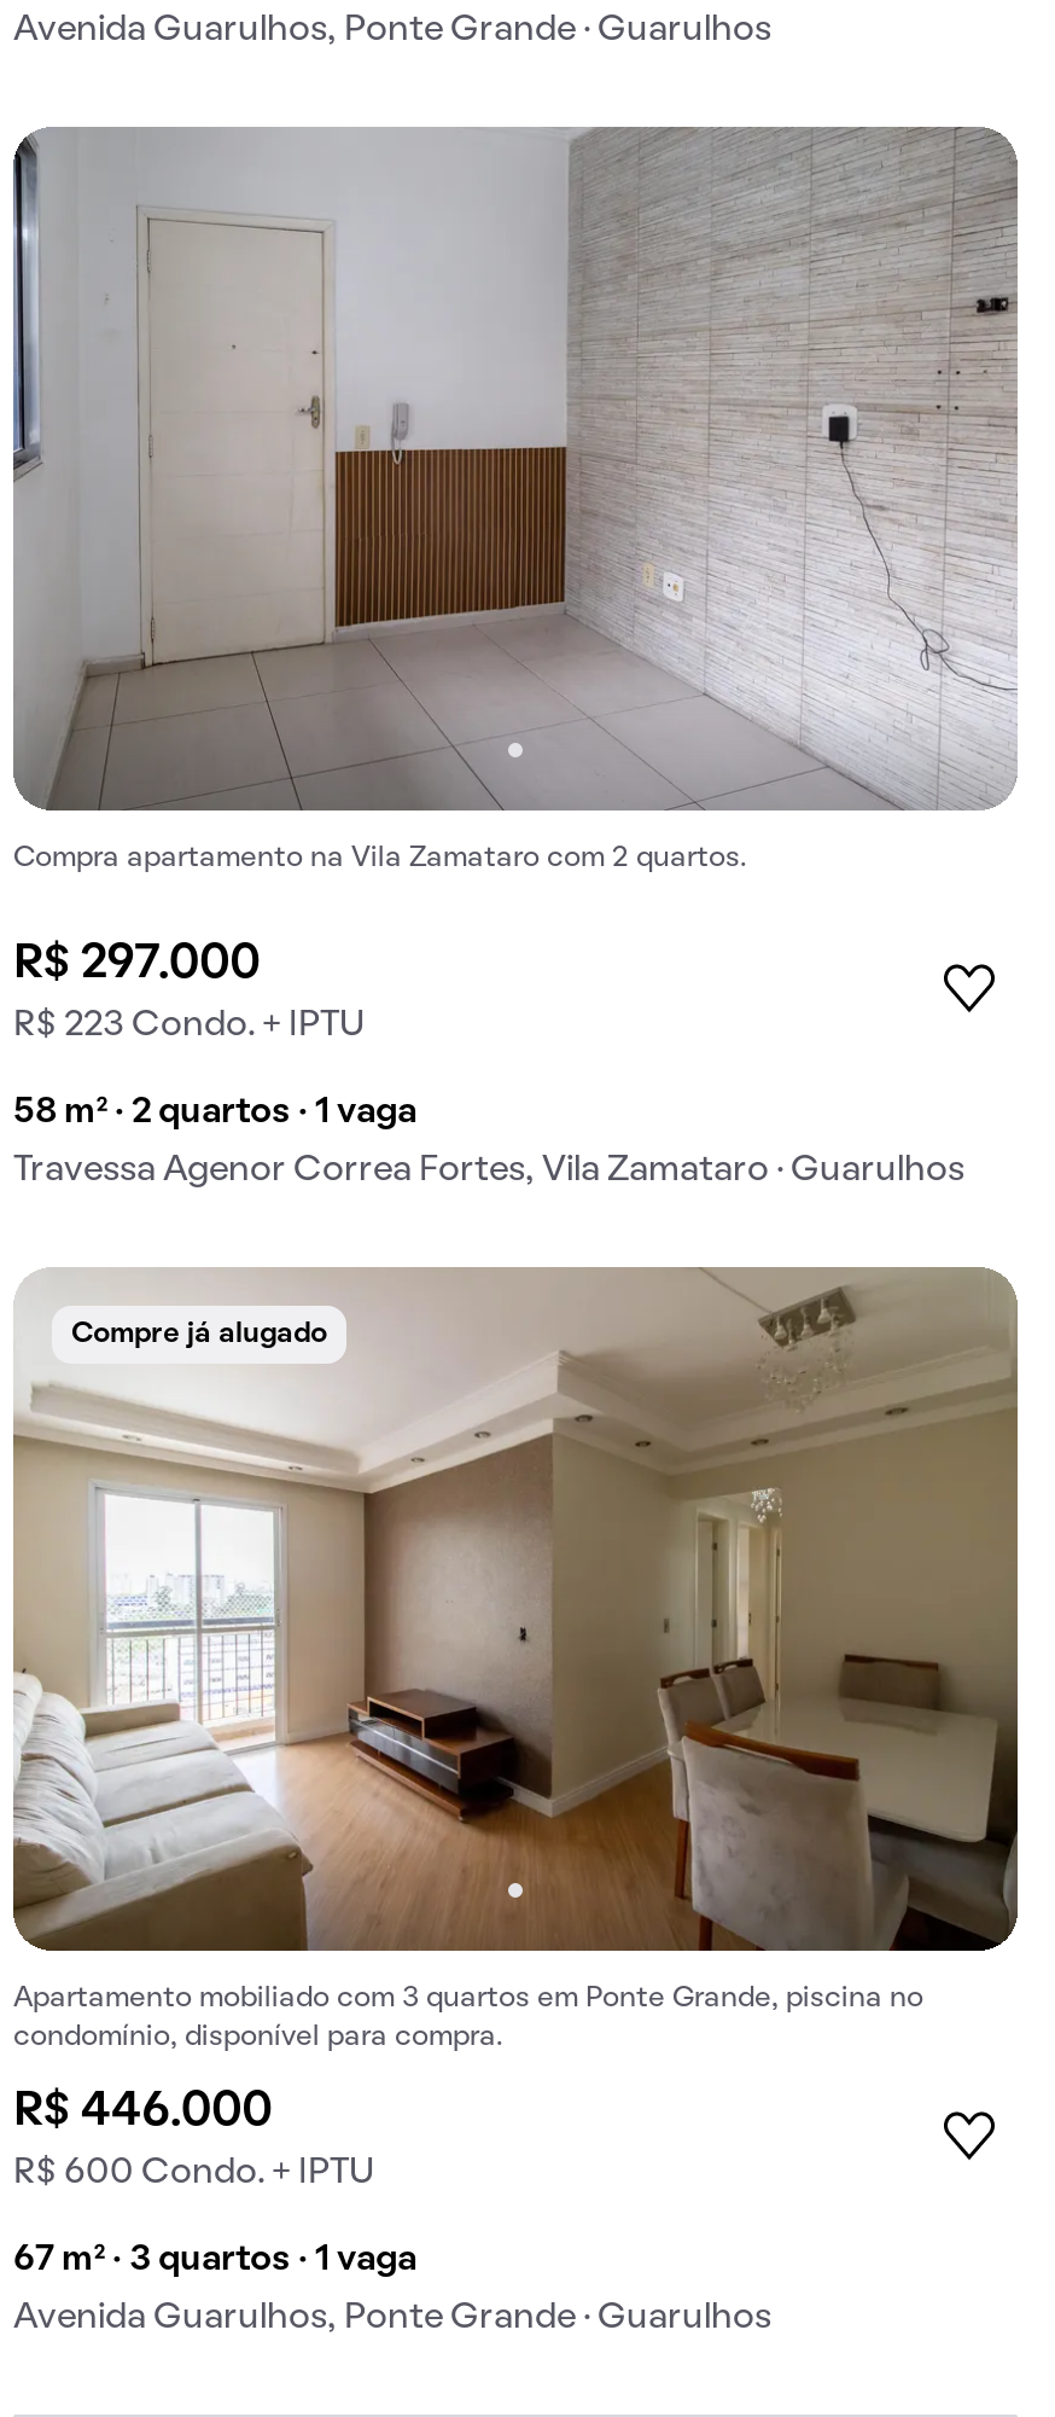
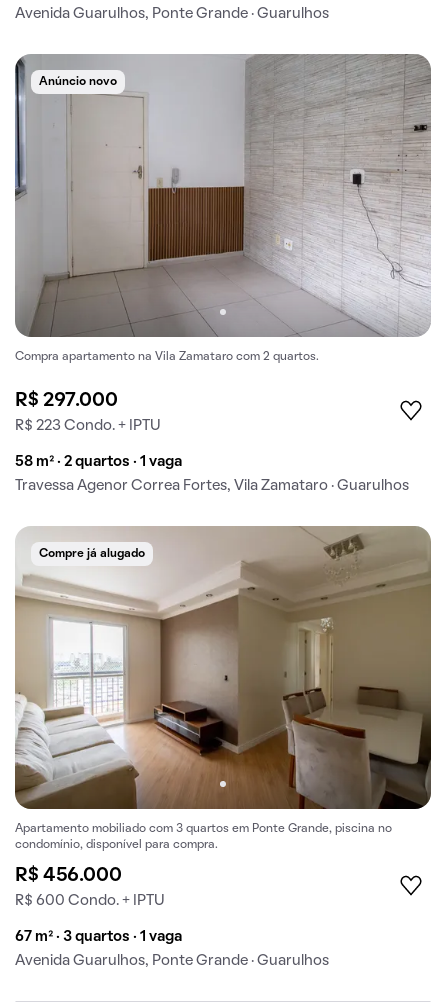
+ Anúncio novo

- R$ 446.000
+ R$ 456.000
